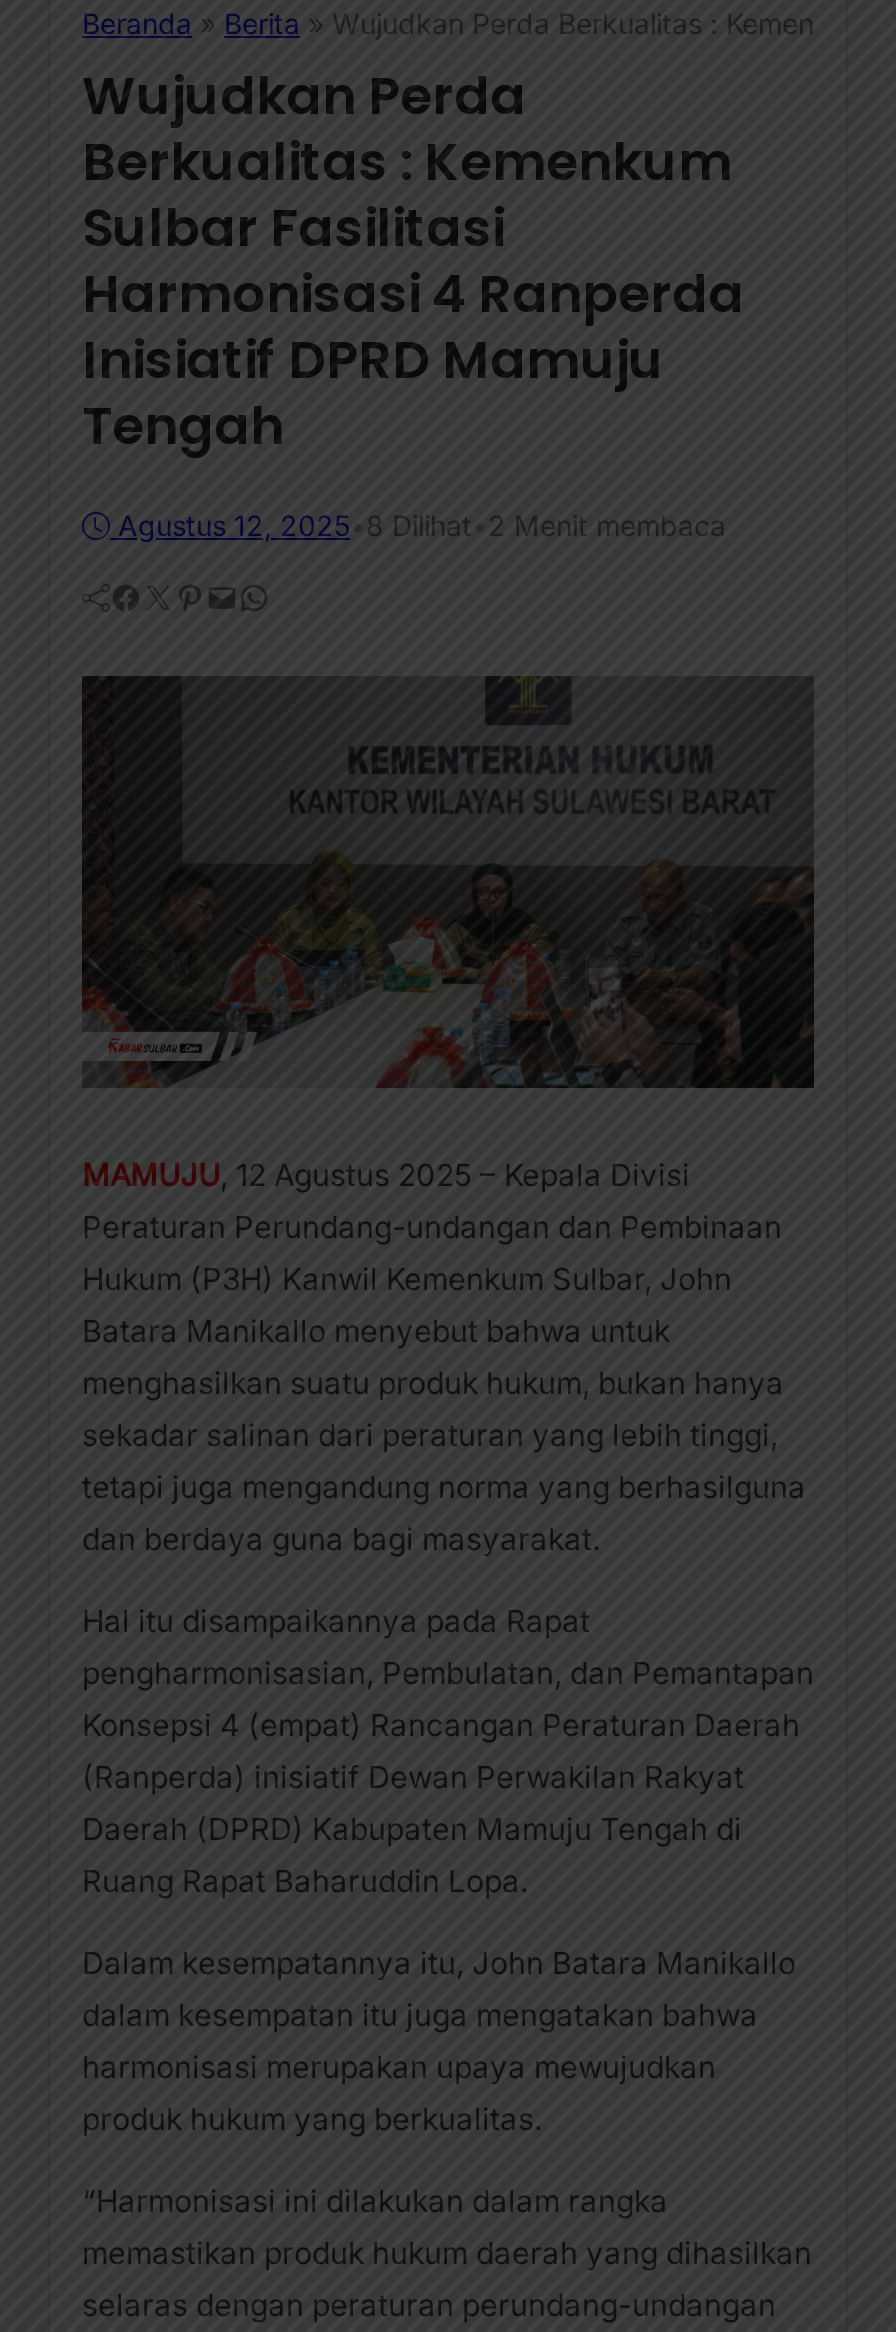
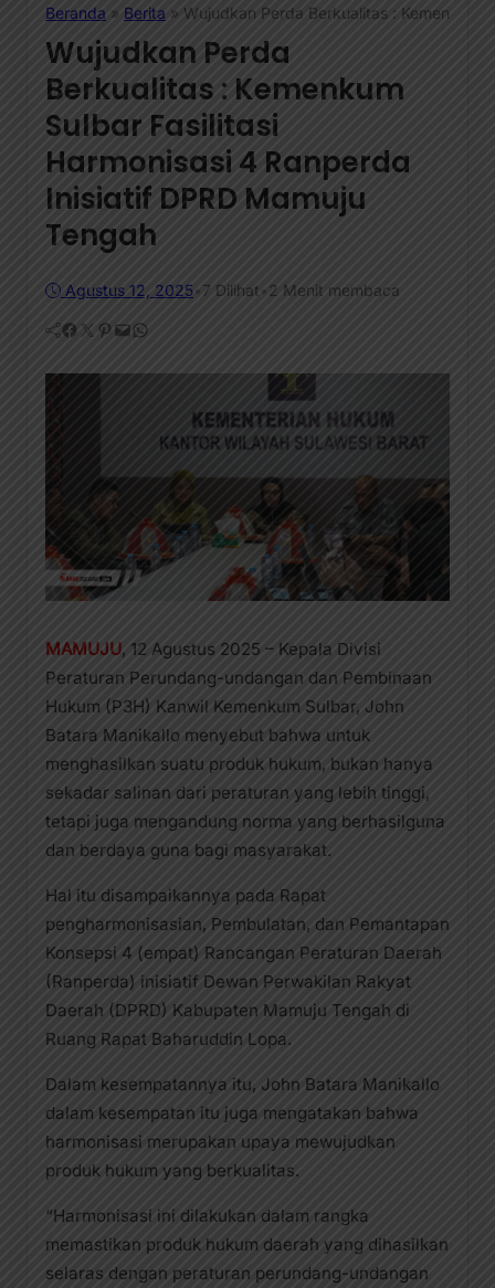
- Agustus 12, 2025 • 8 Dilihat • 2 Menit membaca
+ Agustus 12, 2025 • 7 Dilihat • 2 Menit membaca
